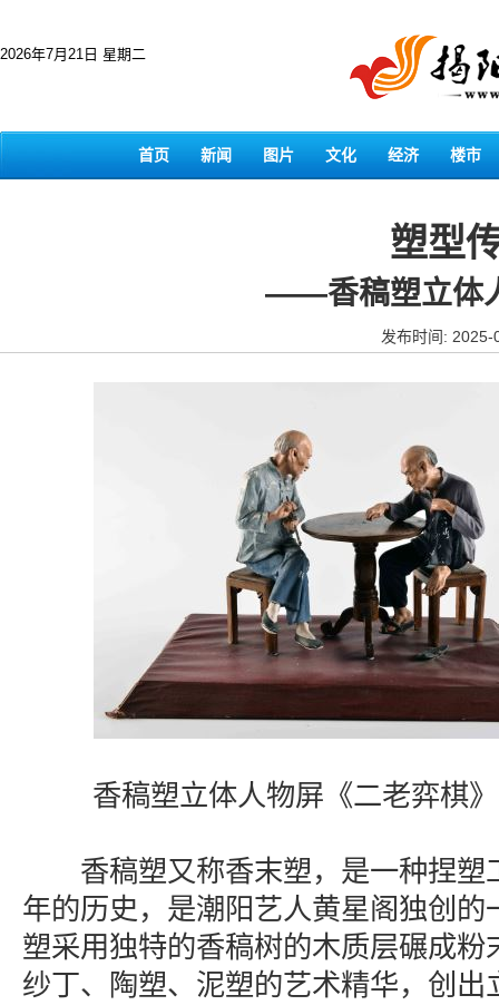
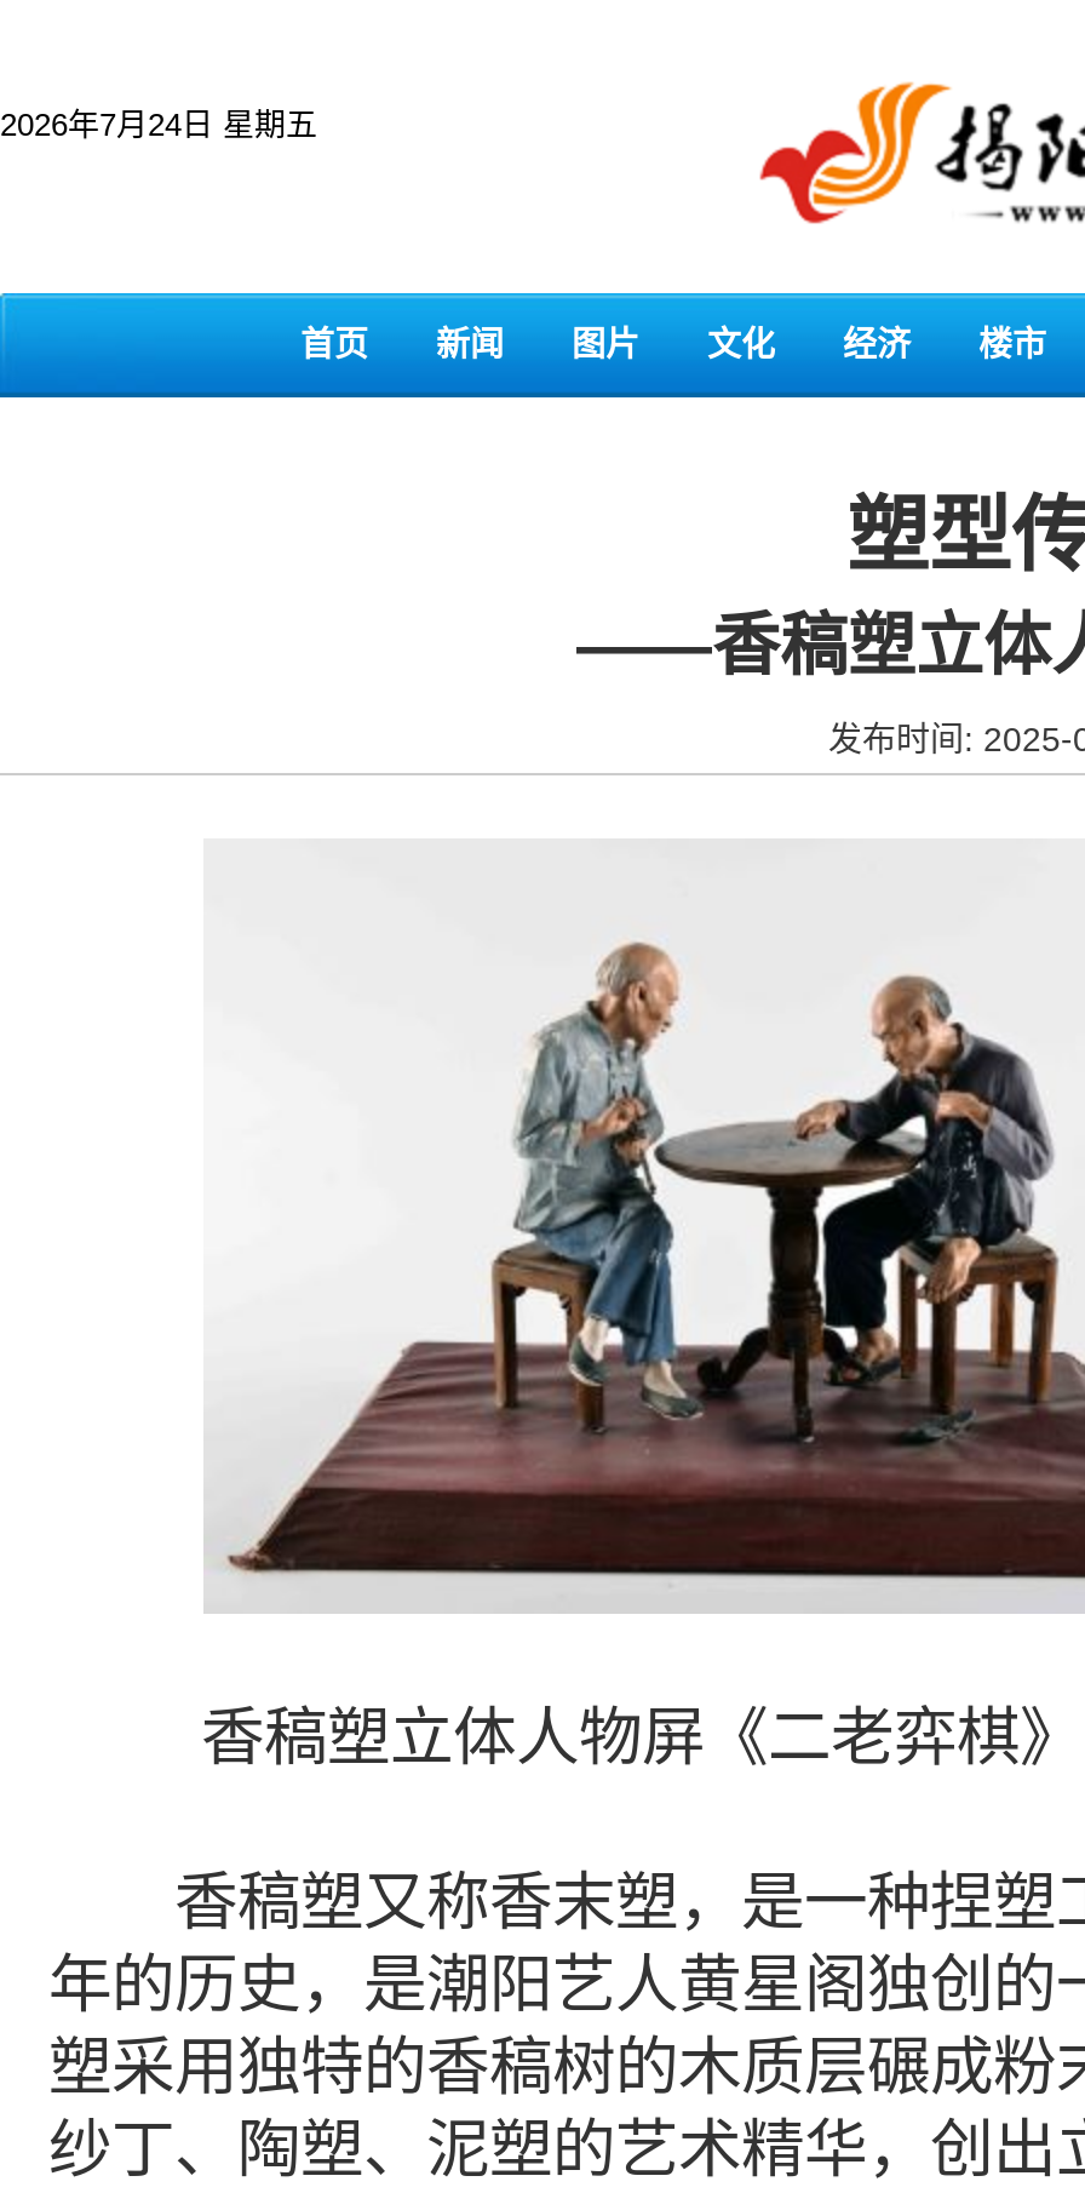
- 2026年7月21日 星期二
+ 2026年7月24日 星期五
